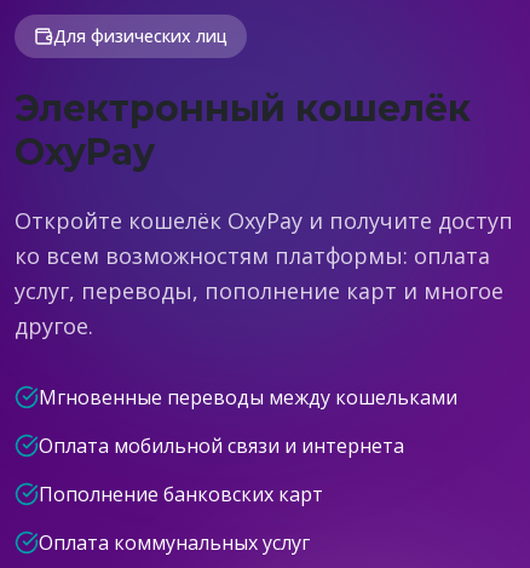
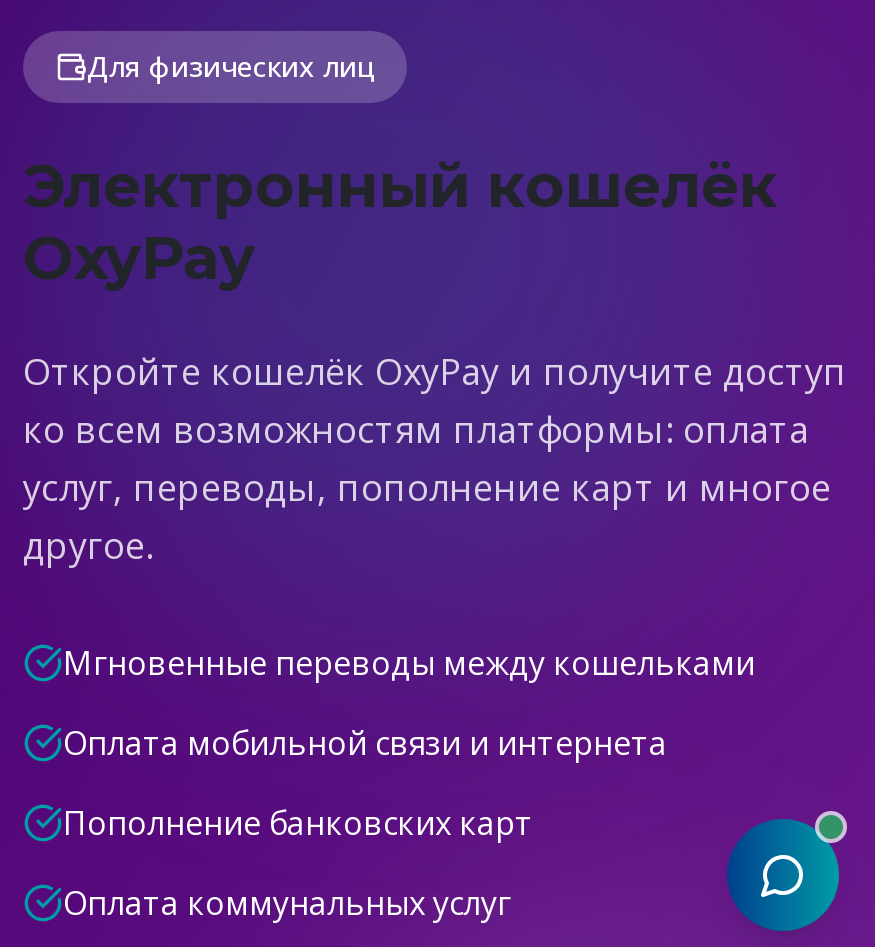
+ [image]
